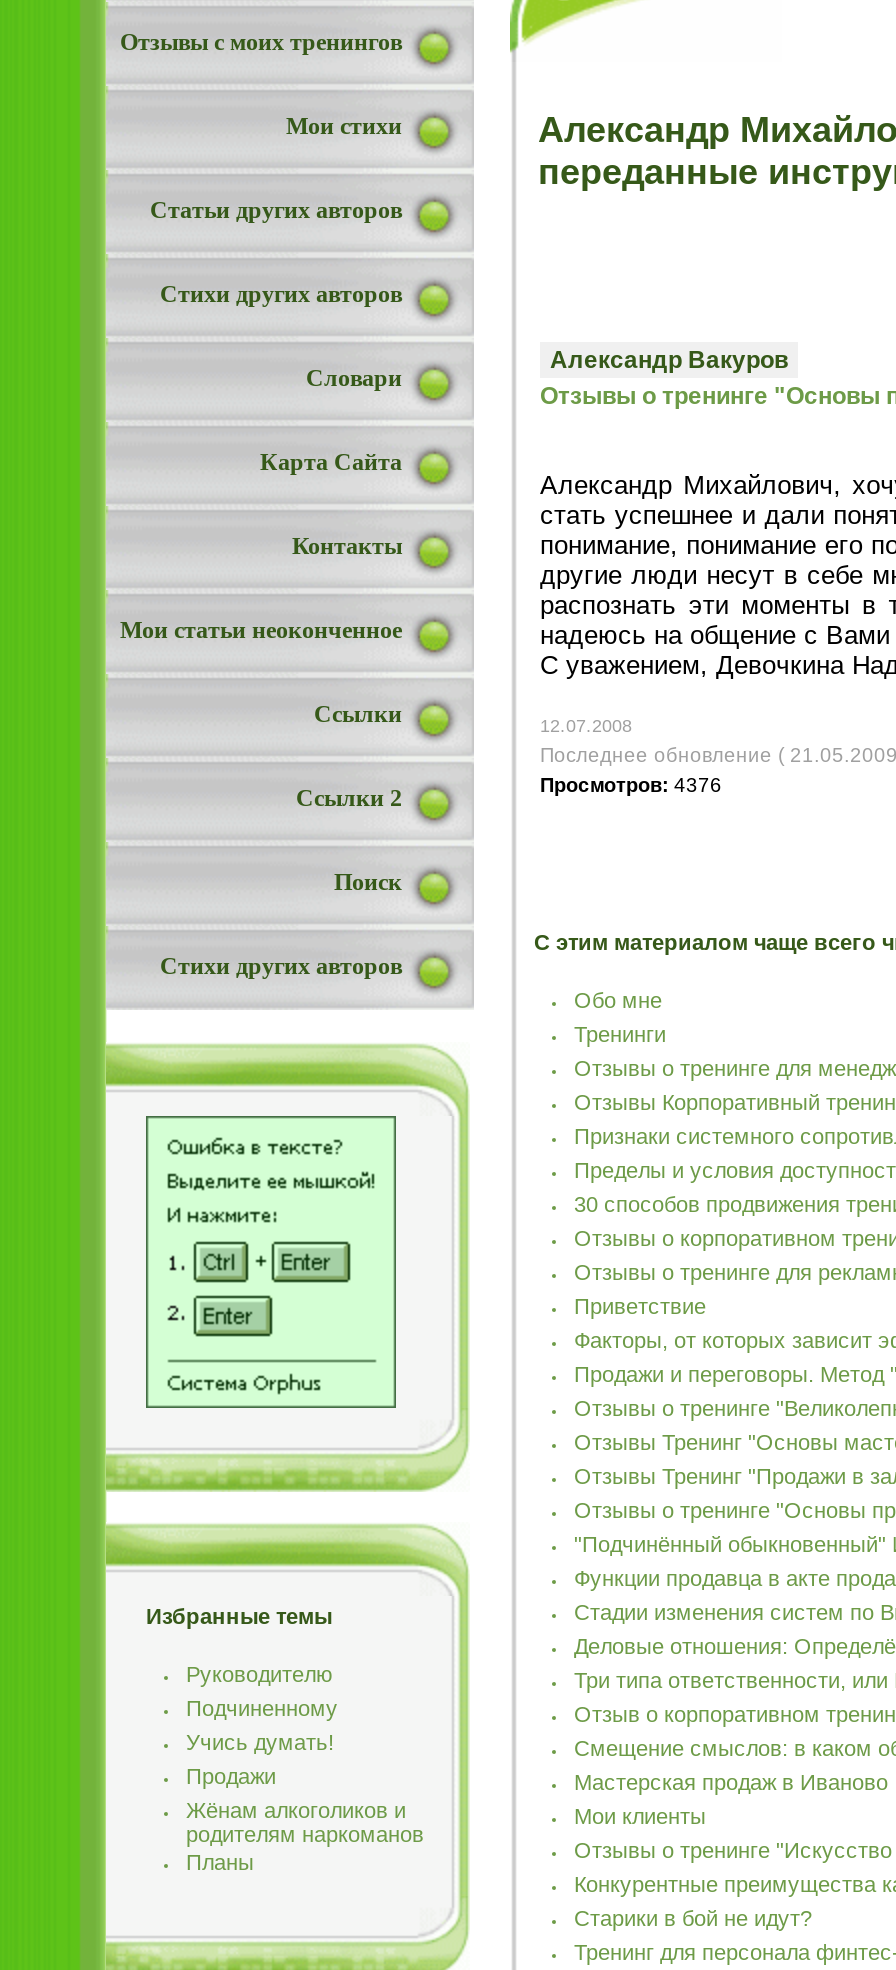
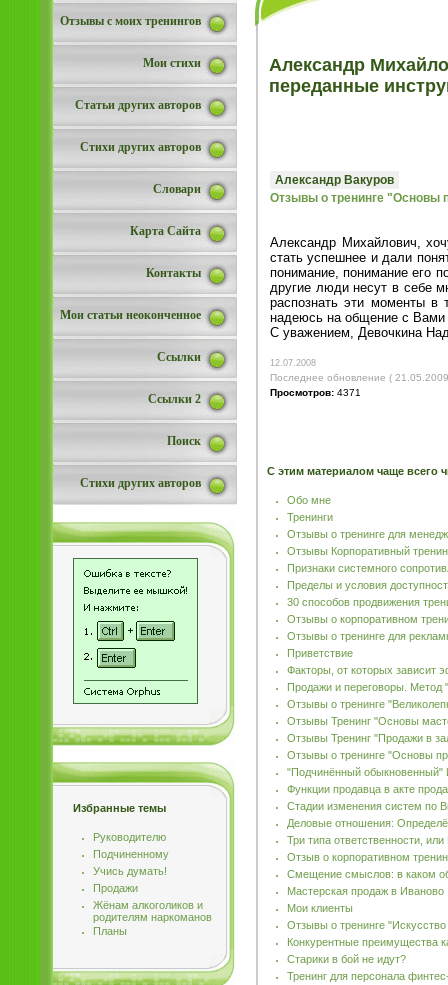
- Просмотров: 4376
+ Просмотров: 4371
